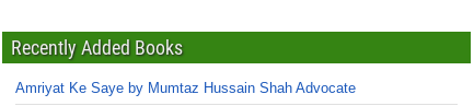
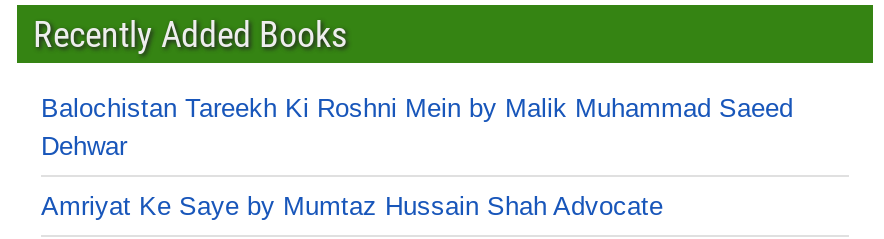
+ Balochistan Tareekh Ki Roshni Mein by Malik Muhammad Saeed
+ Dehwar
